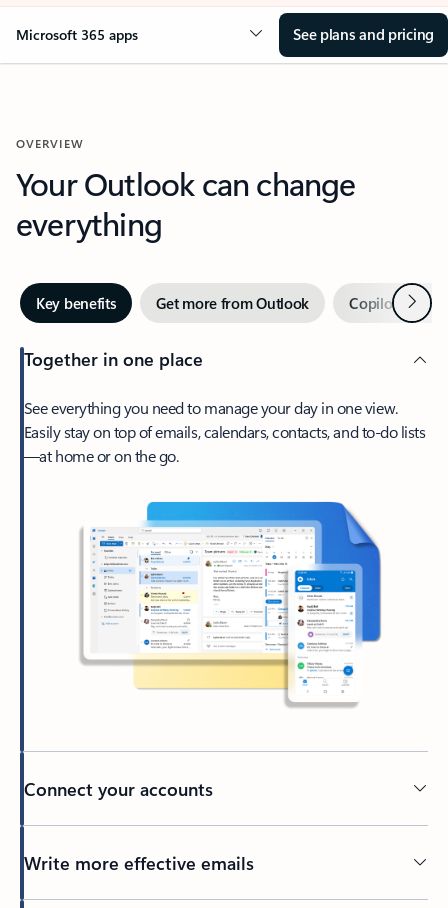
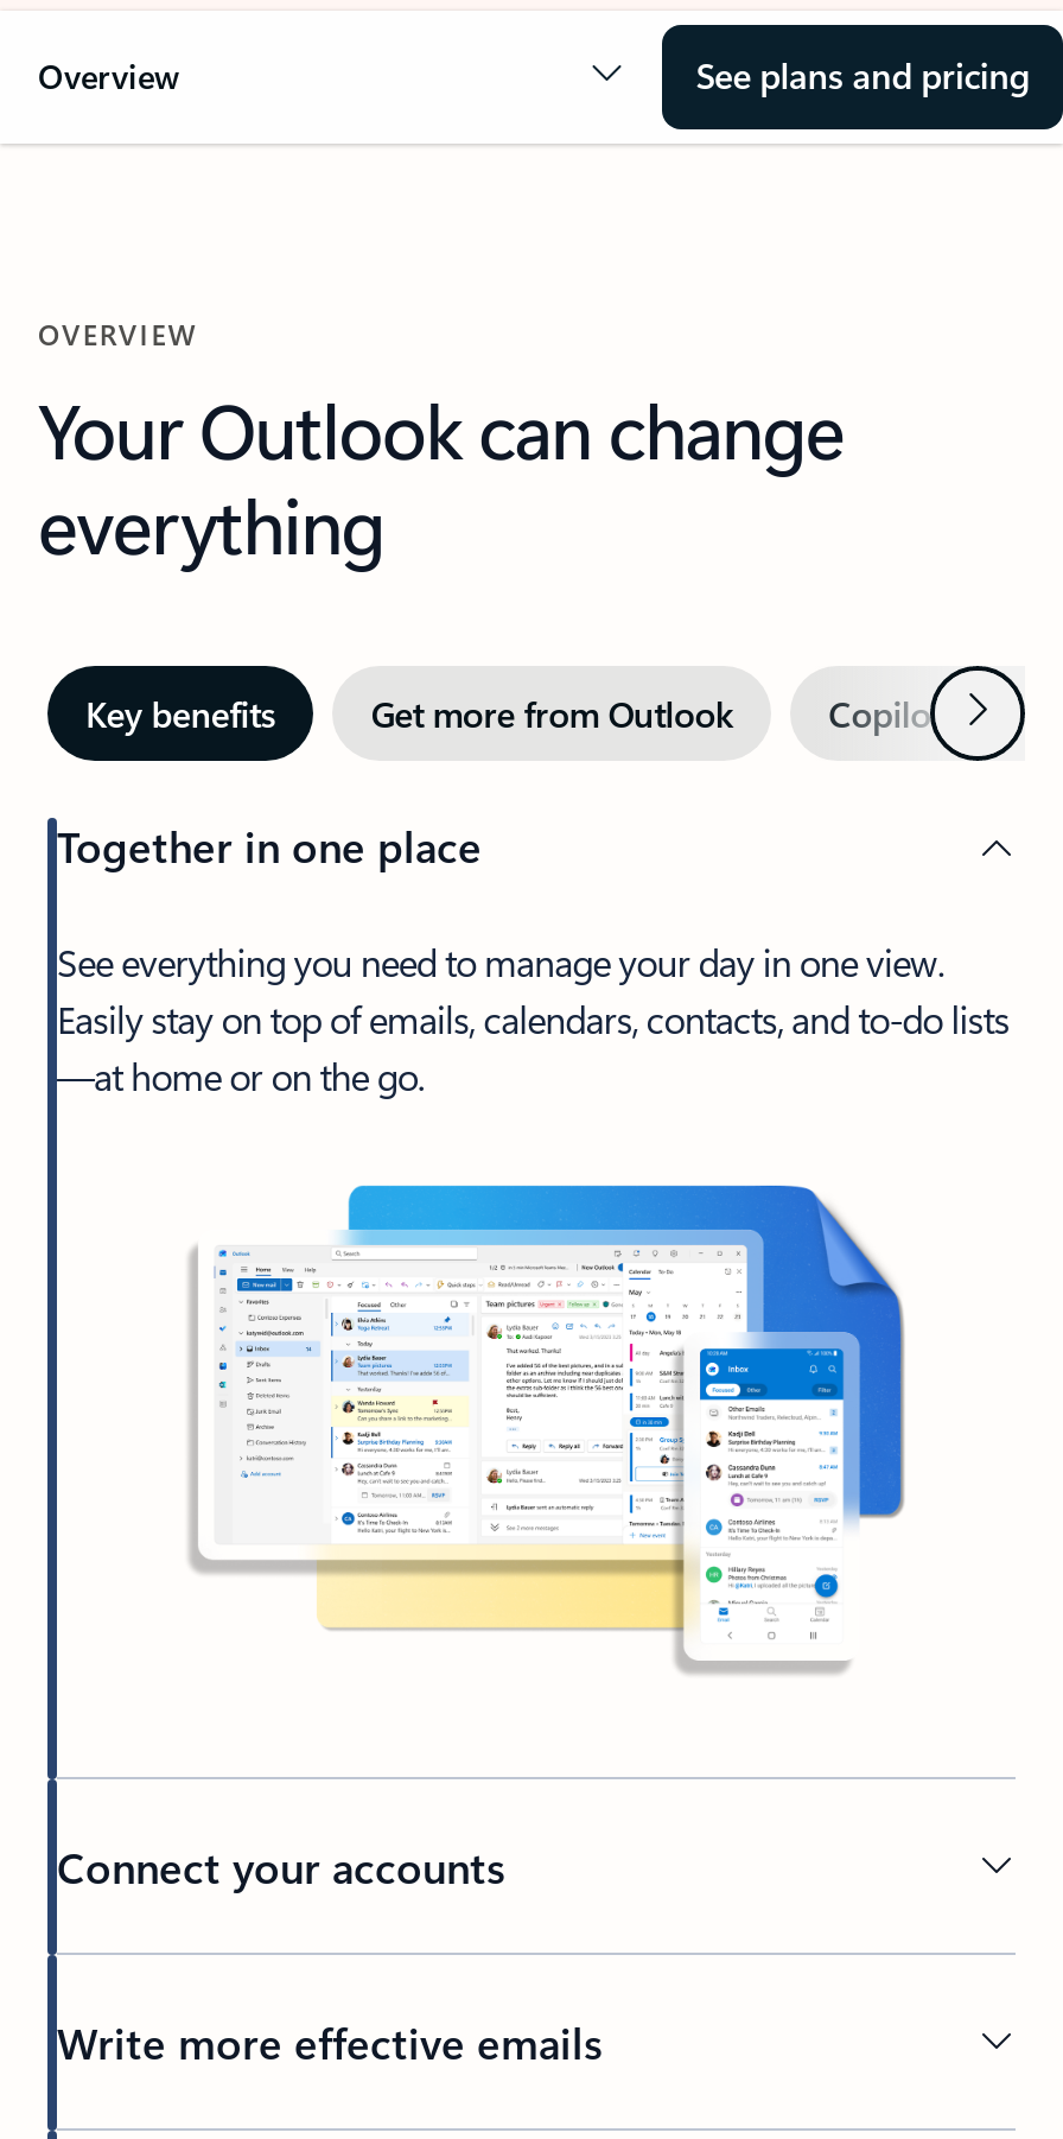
- Microsoft 365 apps
+ Overview
